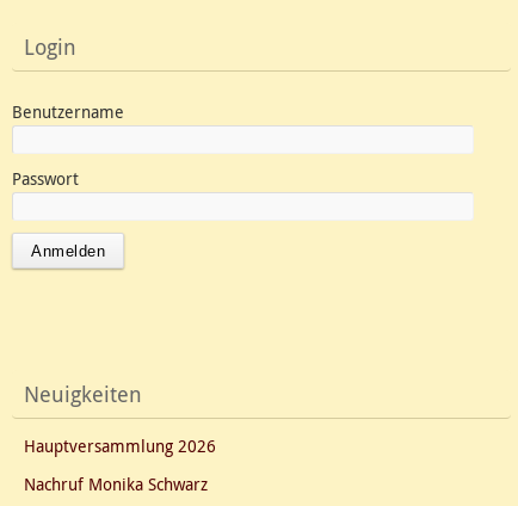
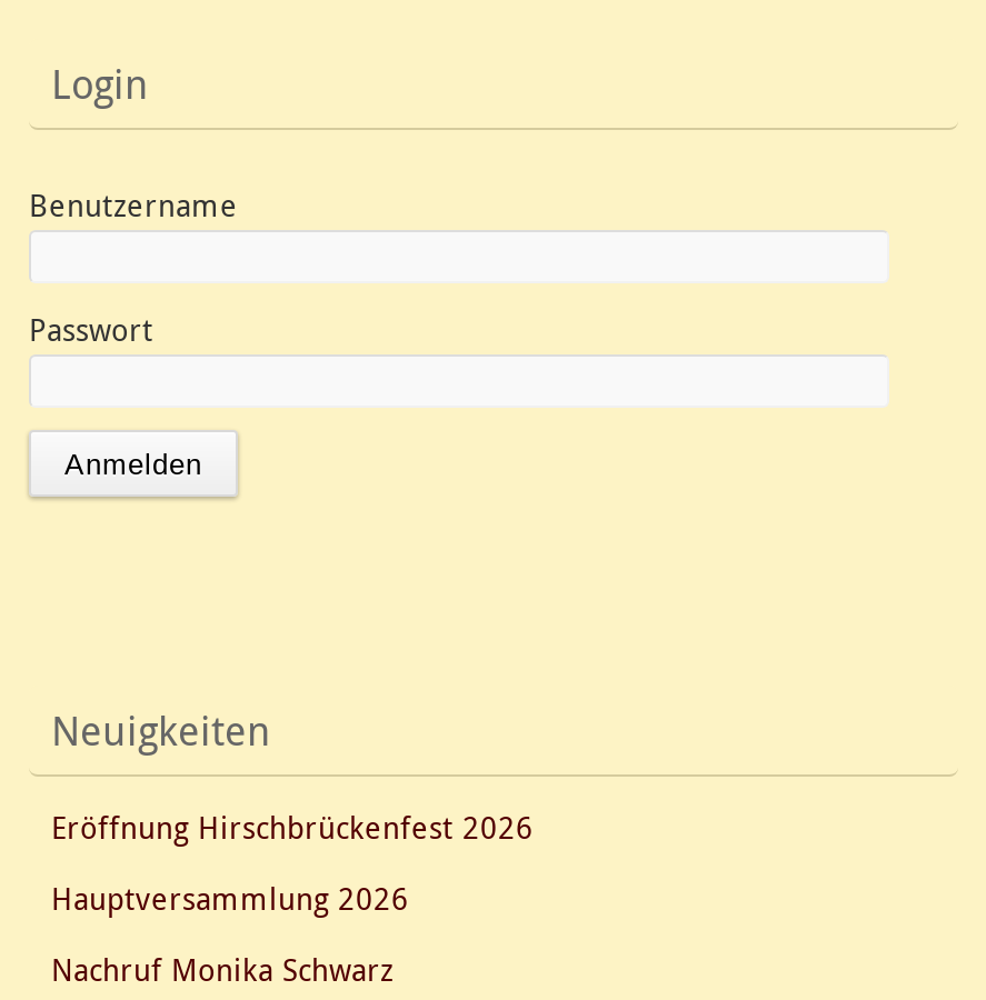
+ Eröffnung Hirschbrückenfest 2026
